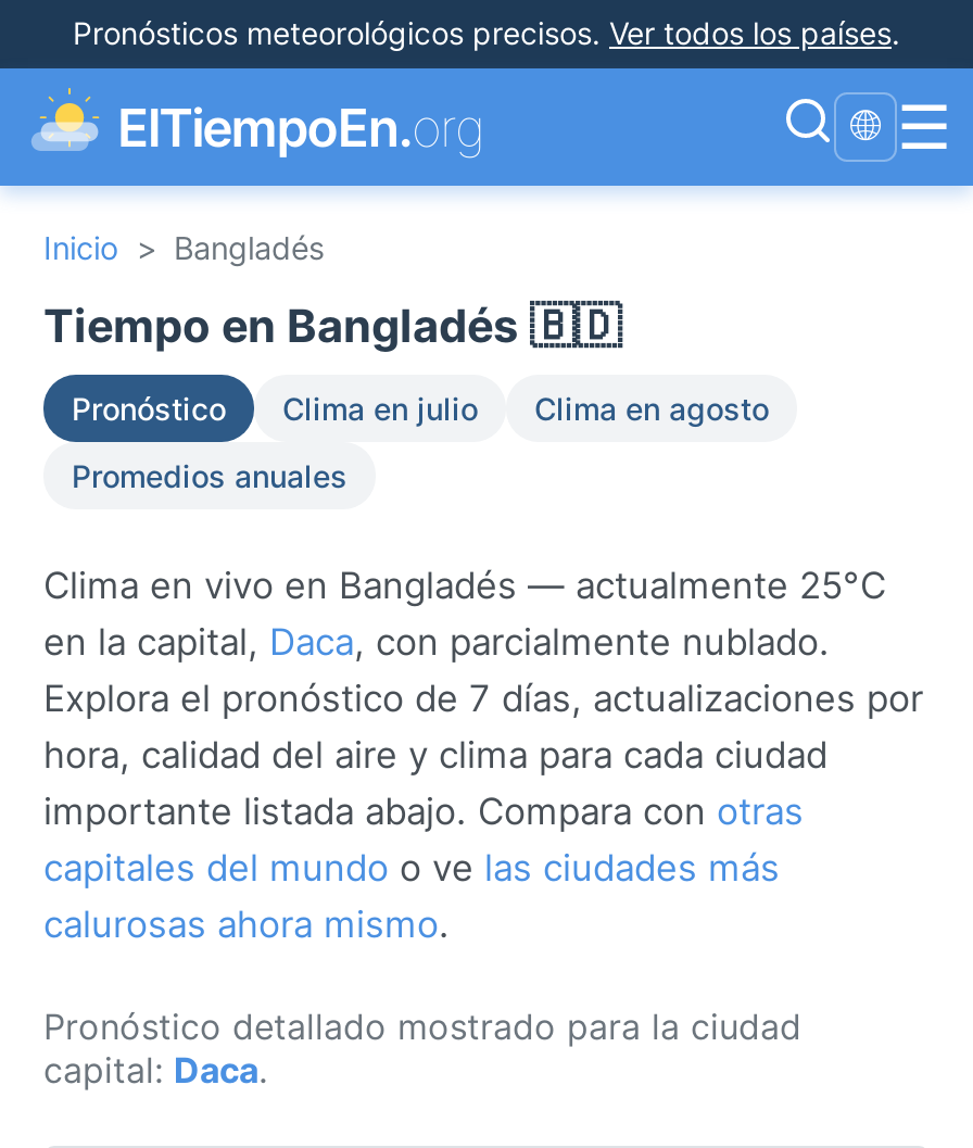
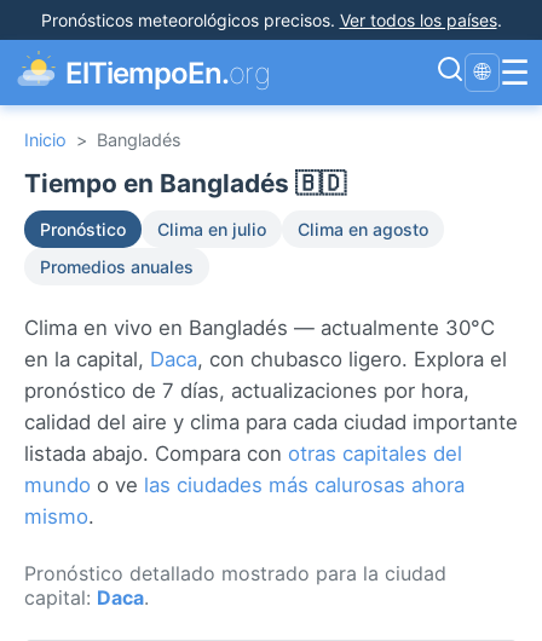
- Clima en vivo en Bangladés — actualmente 25°C
- en la capital, Daca, con parcialmente nublado.
- Explora el pronóstico de 7 días, actualizaciones por
- hora, calidad del aire y clima para cada ciudad
- importante listada abajo. Compara con otras
- capitales del mundo o ve las ciudades más
- calurosas ahora mismo.
+ Clima en vivo en Bangladés — actualmente 30°C
+ en la capital, Daca, con chubasco ligero. Explora el
+ pronóstico de 7 días, actualizaciones por hora,
+ calidad del aire y clima para cada ciudad importante
+ listada abajo. Compara con otras capitales del
+ mundo o ve las ciudades más calurosas ahora
+ mismo.
